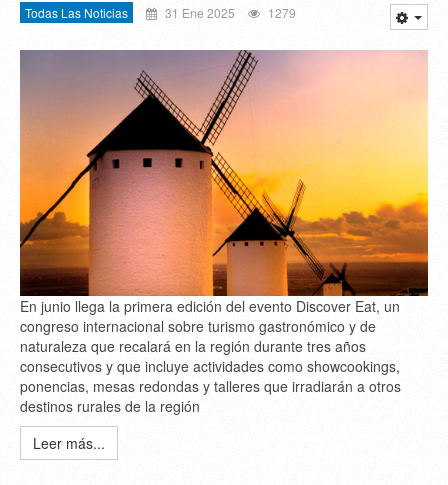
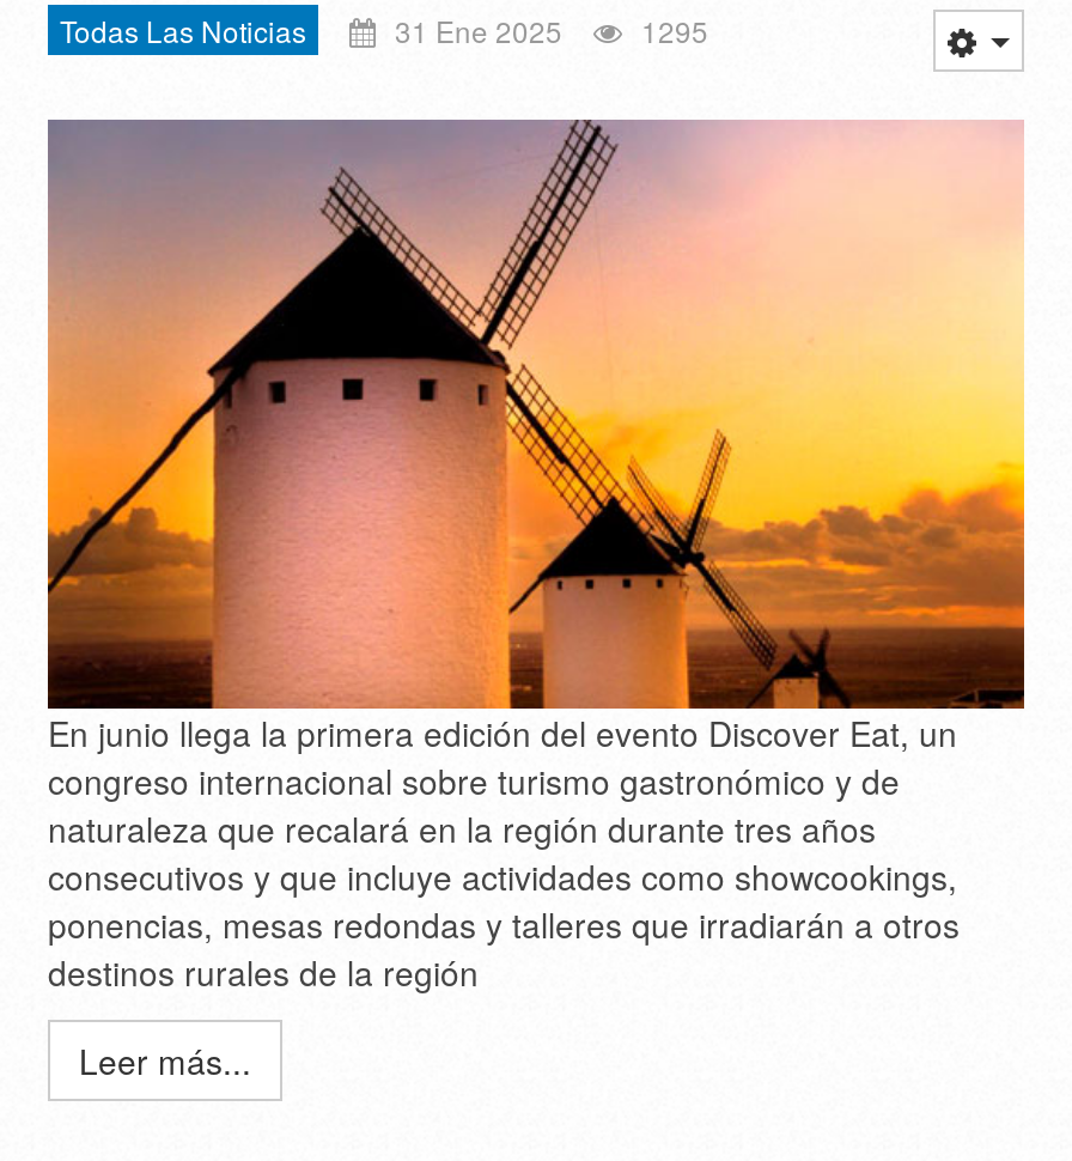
- Todas Las Noticias 31 Ene 2025 1279
+ Todas Las Noticias 31 Ene 2025 1295
